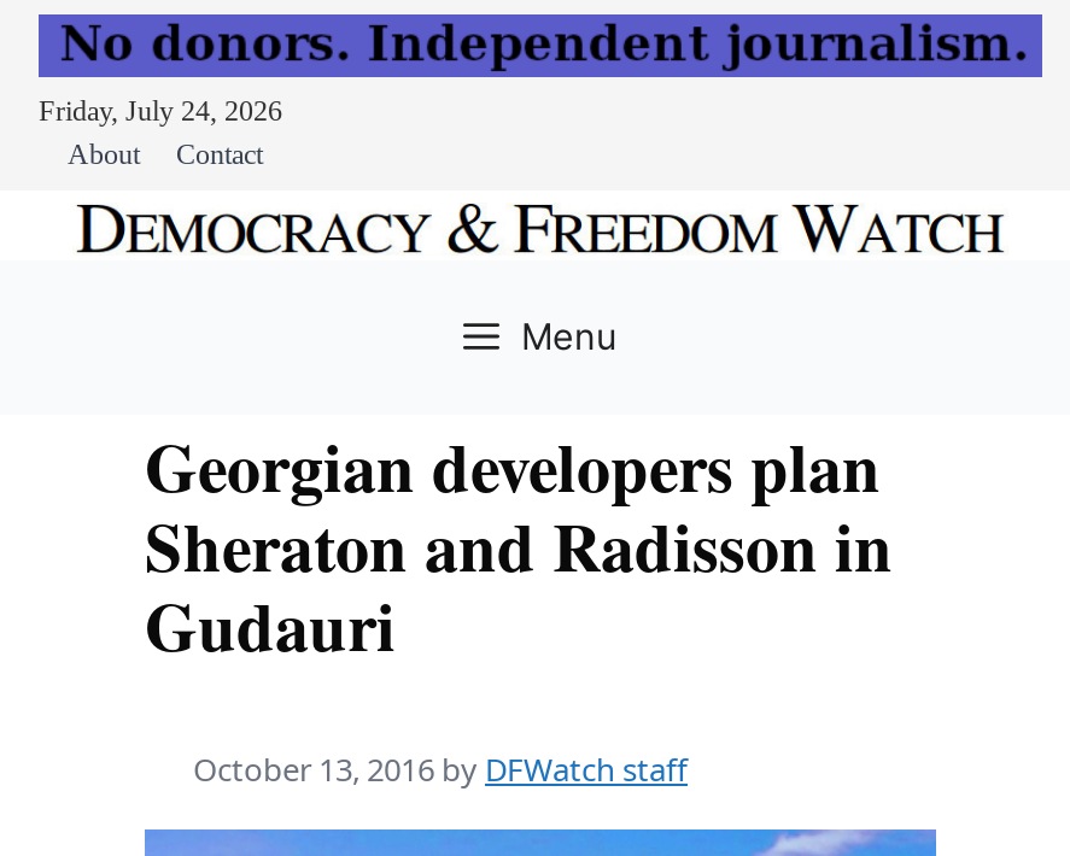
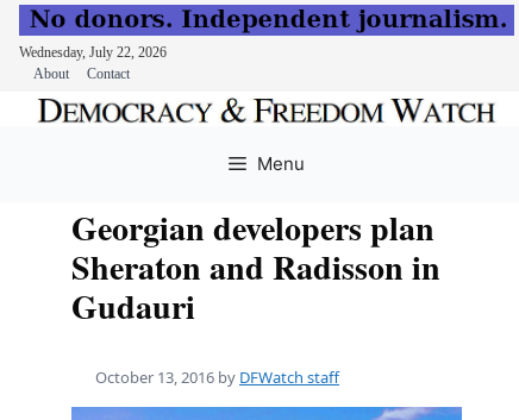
- Friday, July 24, 2026
+ Wednesday, July 22, 2026
